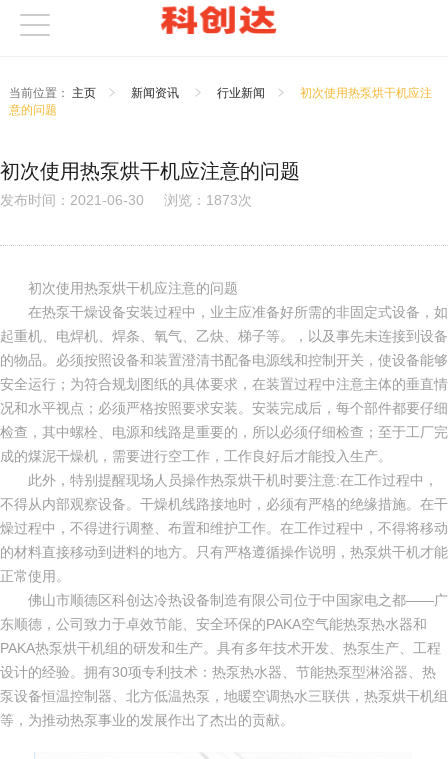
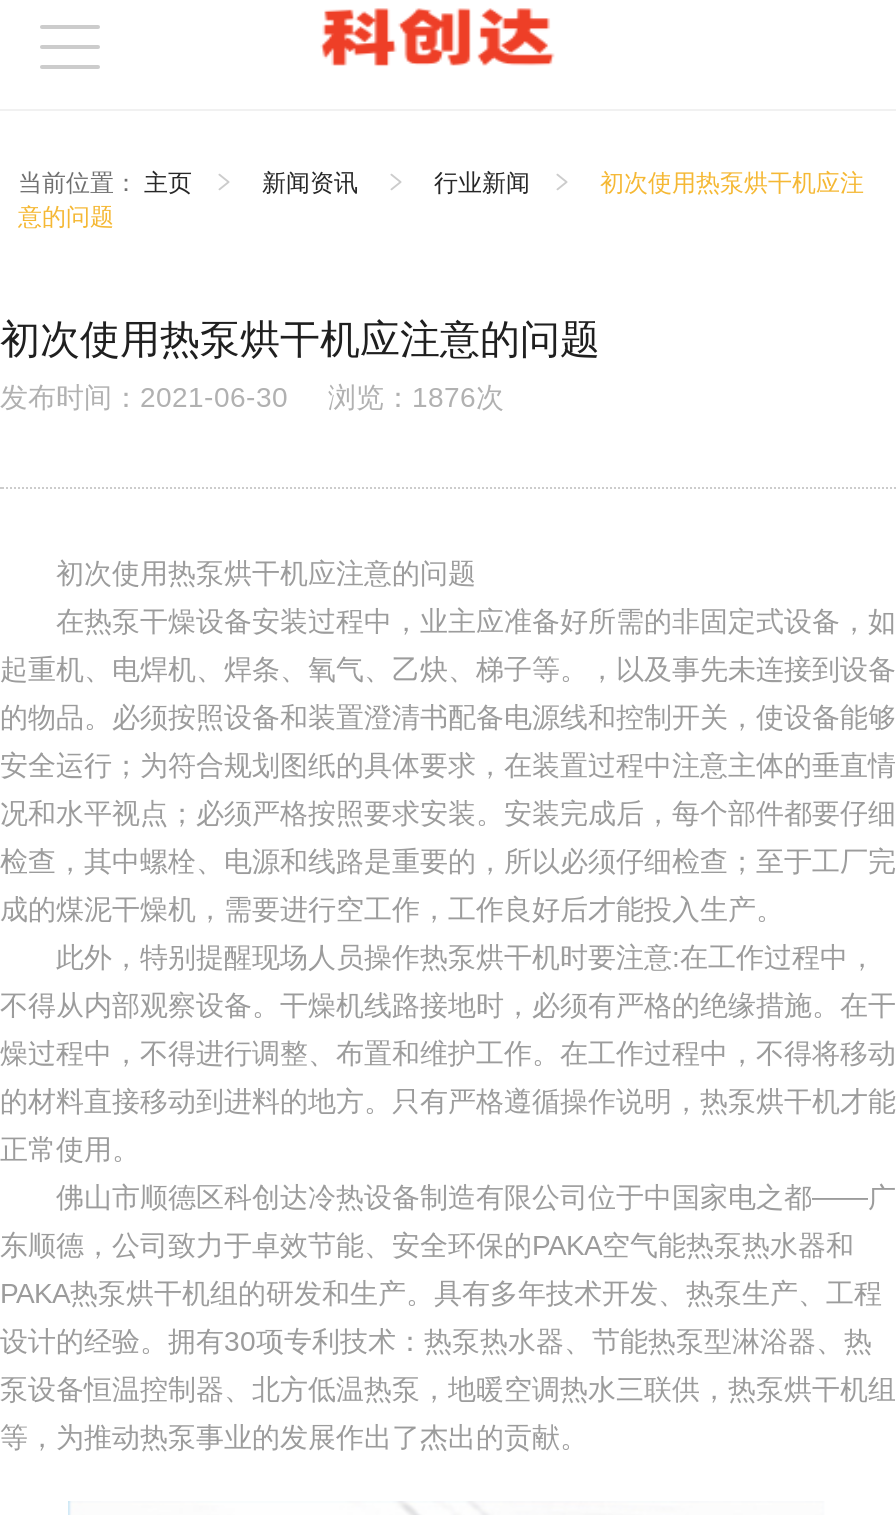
- 发布时间：2021-06-30 浏览：1873次
+ 发布时间：2021-06-30 浏览：1876次
